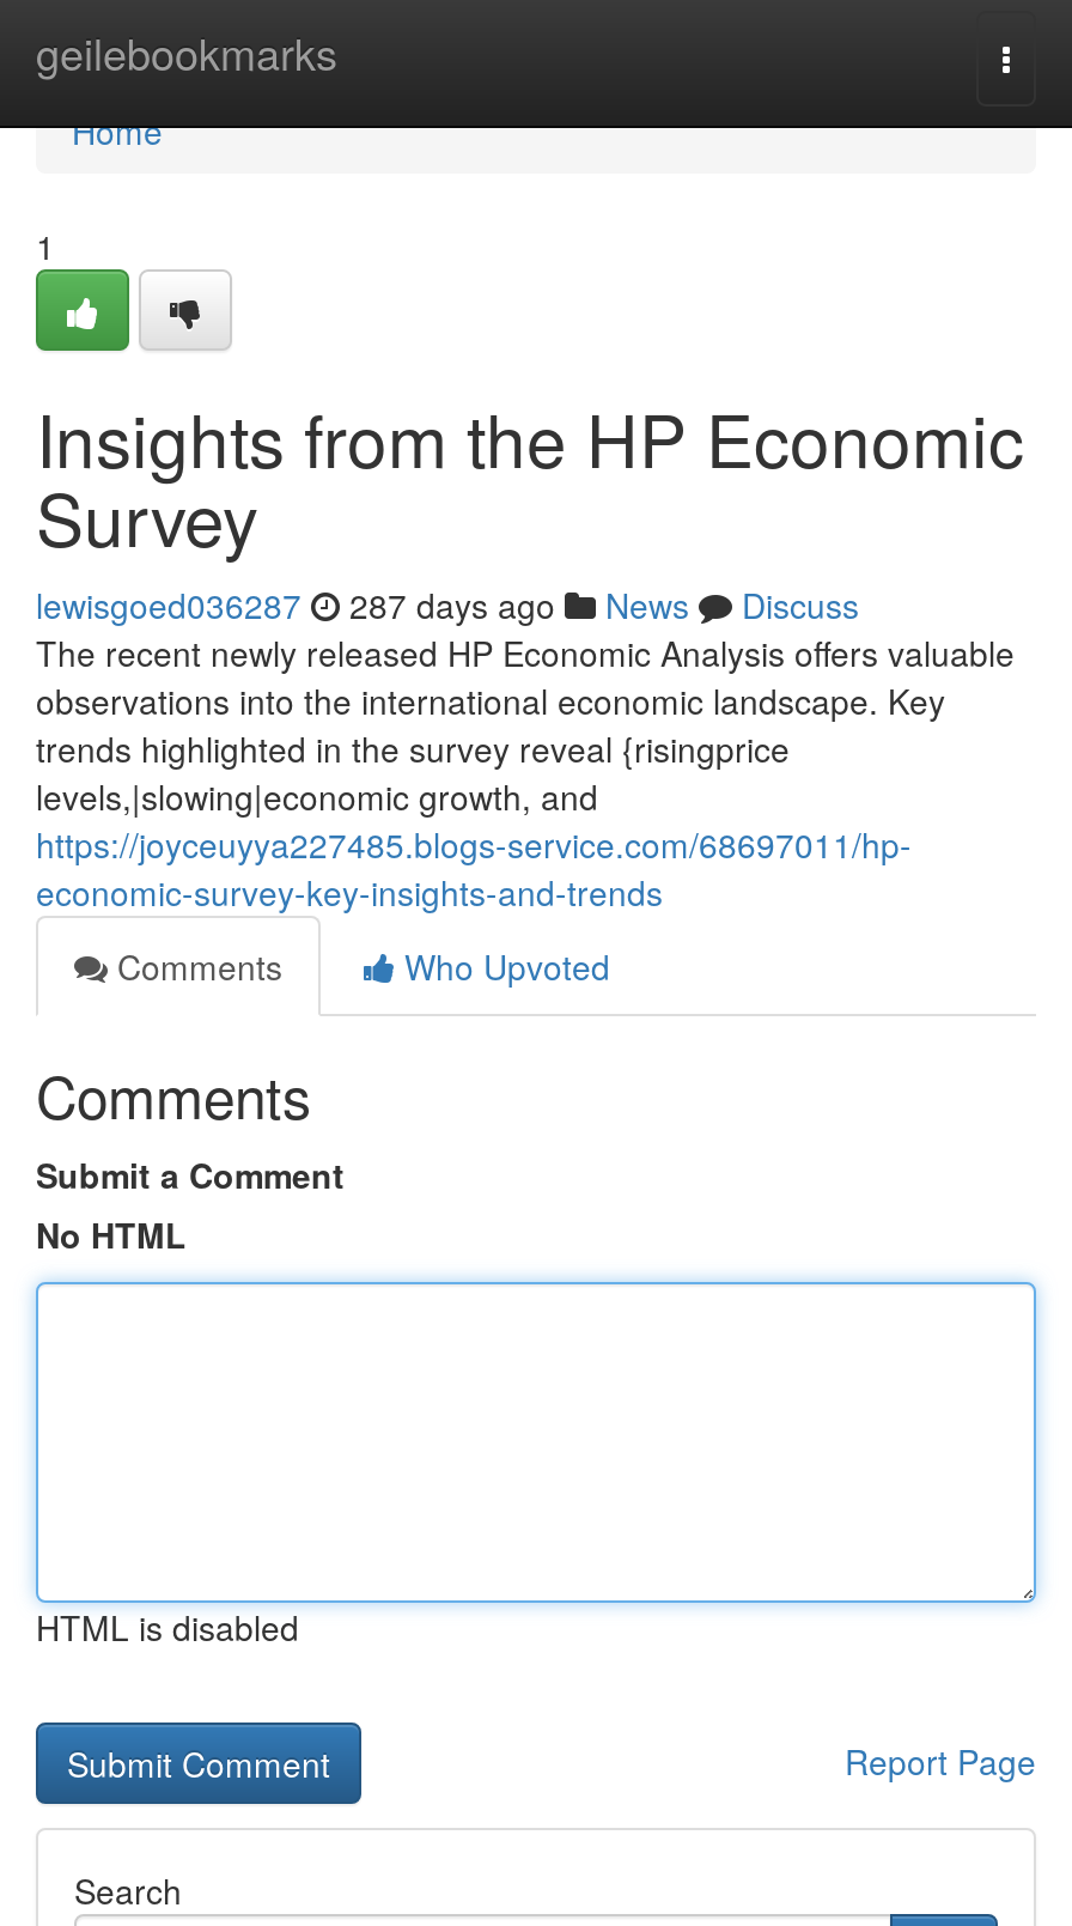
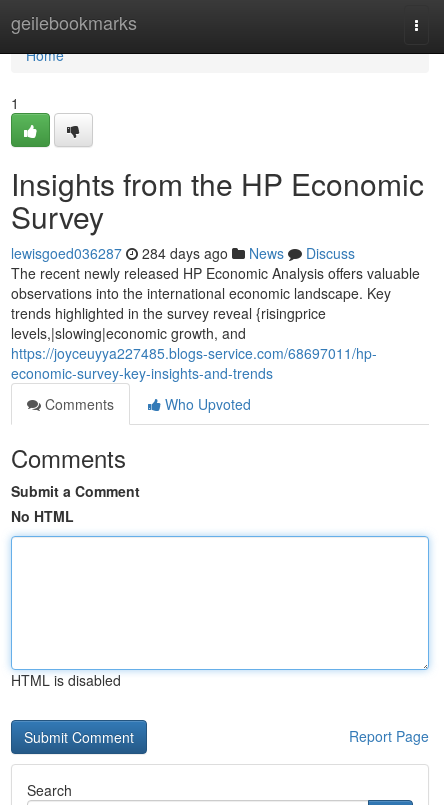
- lewisgoed036287 287 days ago News Discuss
+ lewisgoed036287 284 days ago News Discuss
